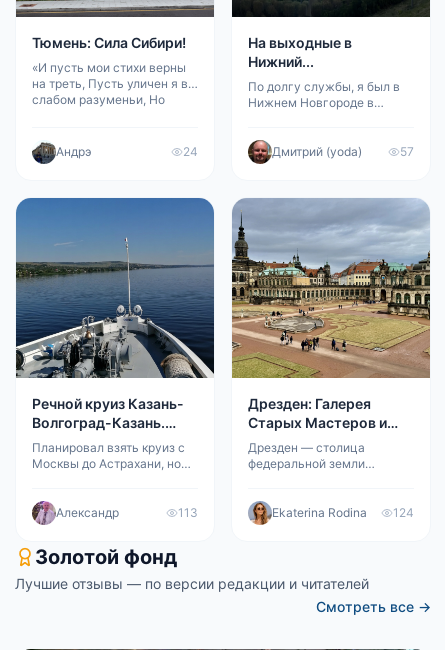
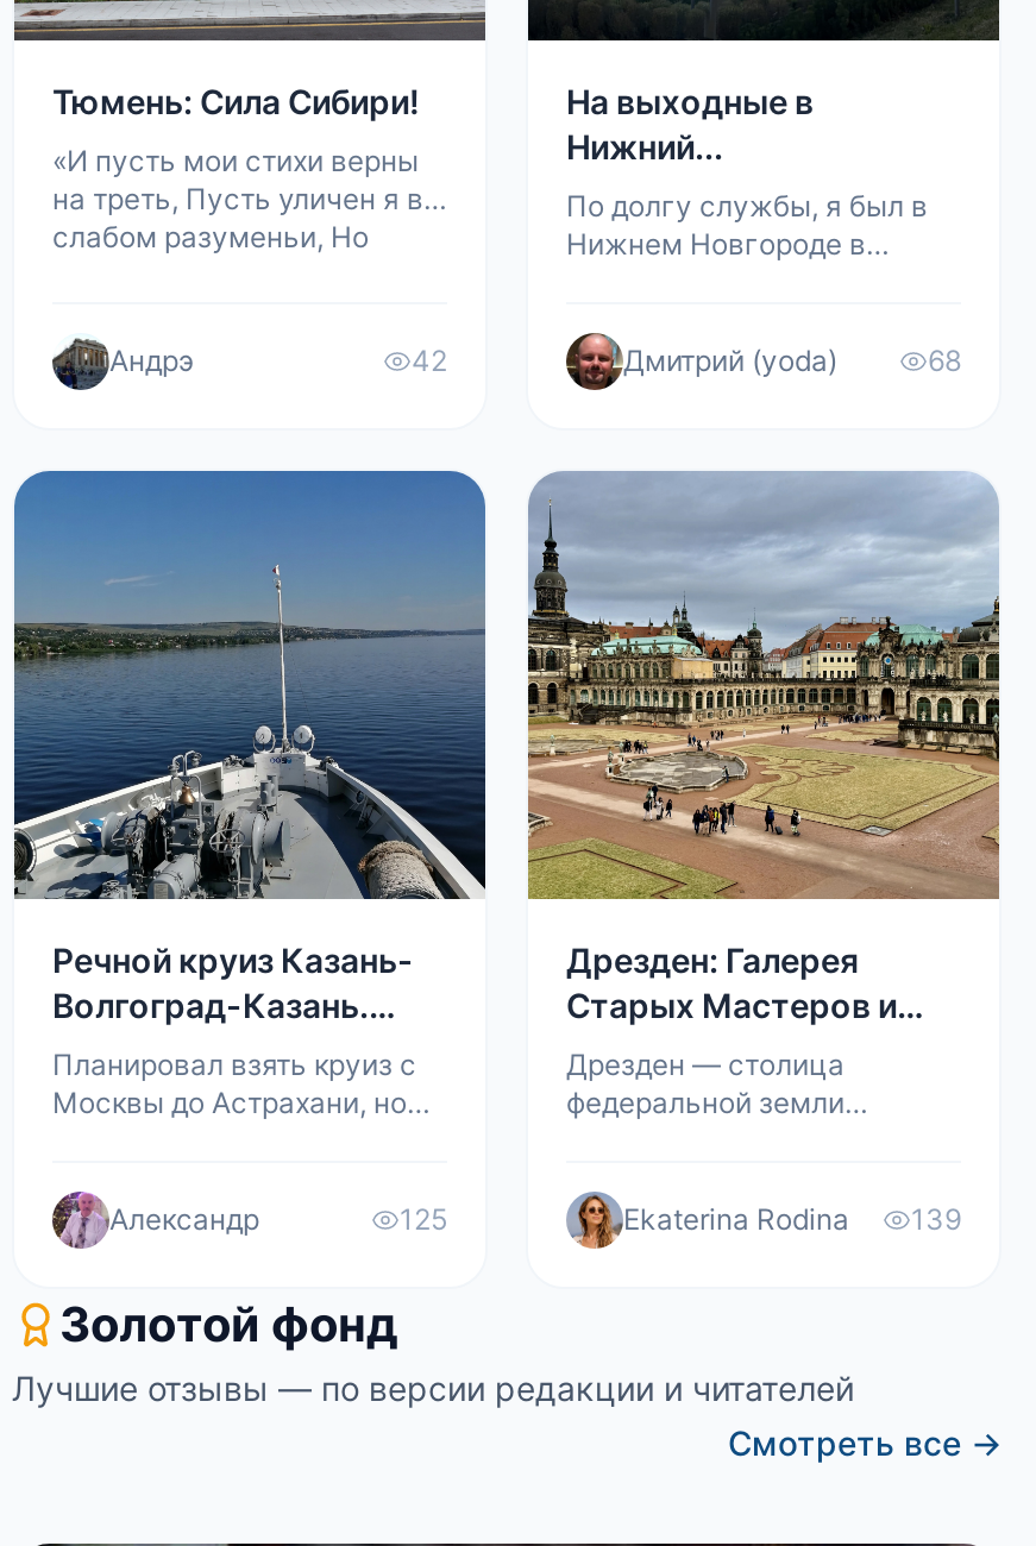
- 24
+ 42

- 57
+ 68

- 113
+ 125

- 124
+ 139
